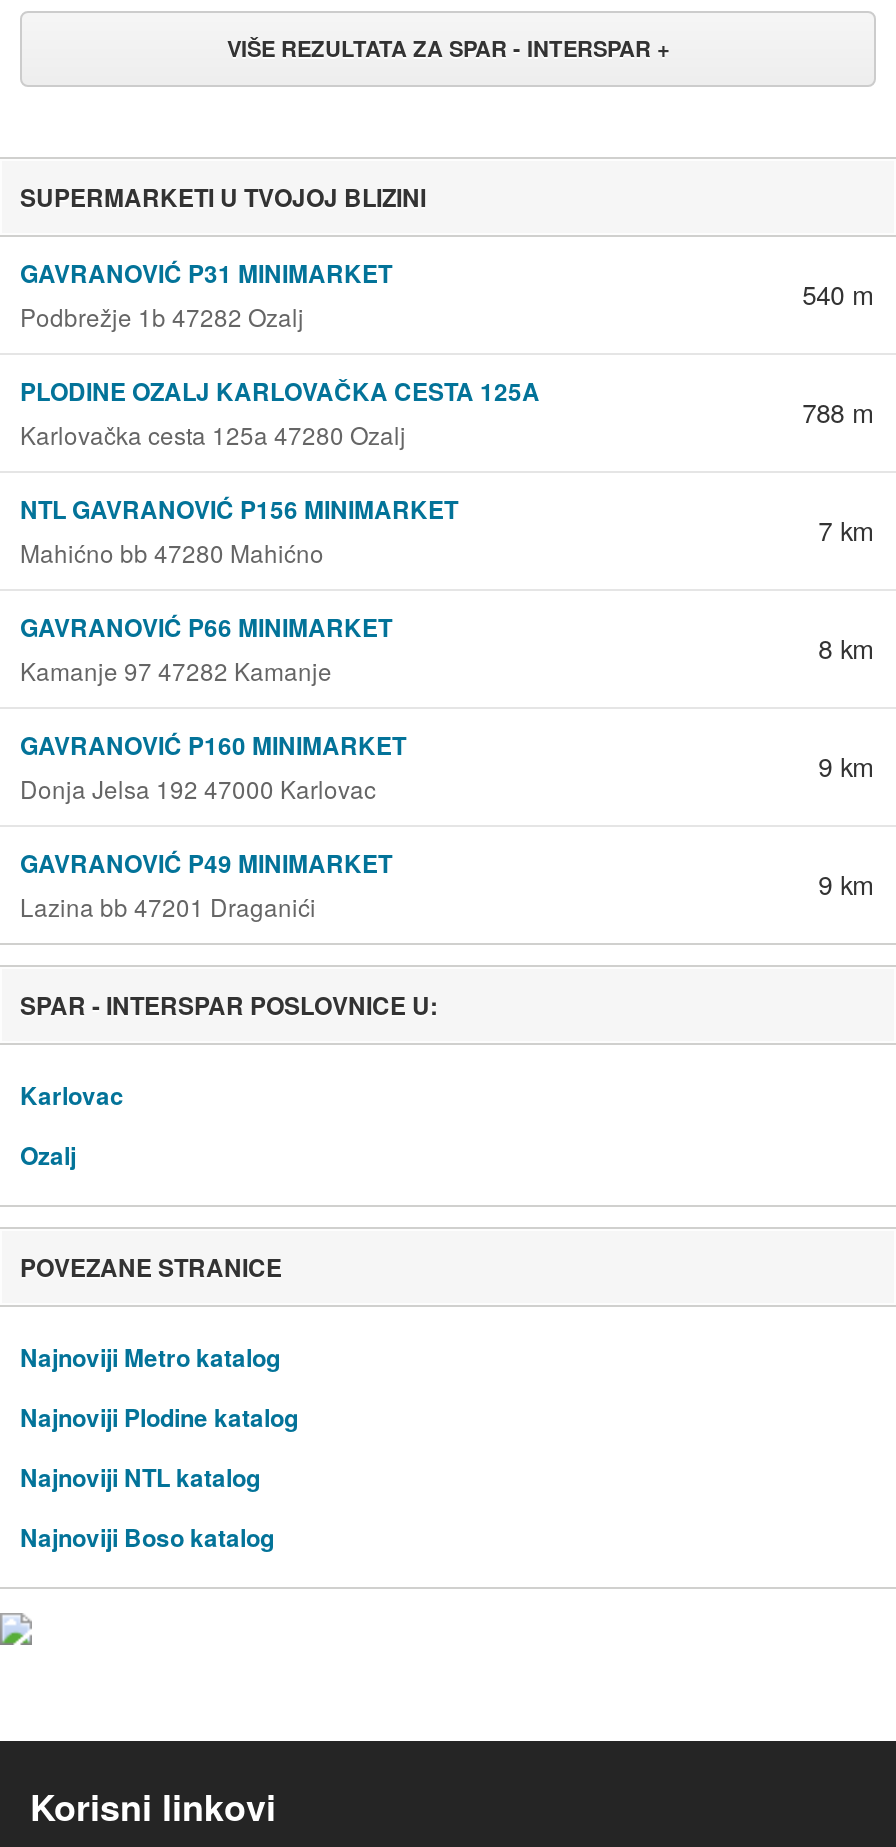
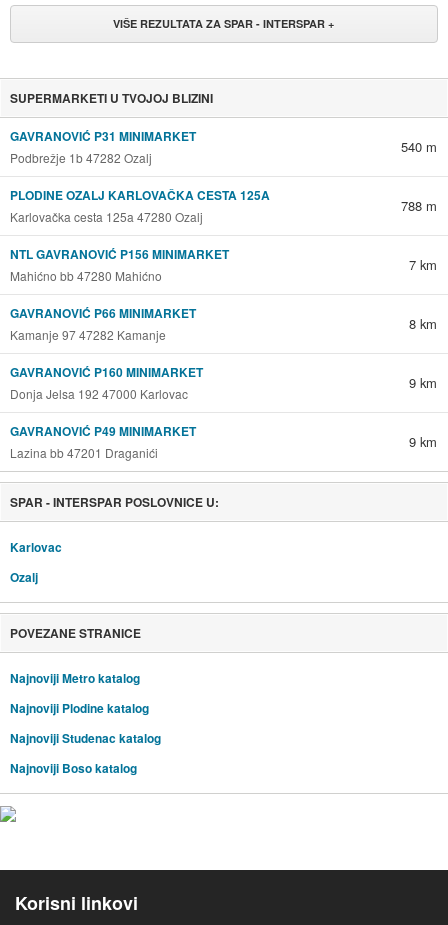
- Najnoviji NTL katalog
+ Najnoviji Studenac katalog
